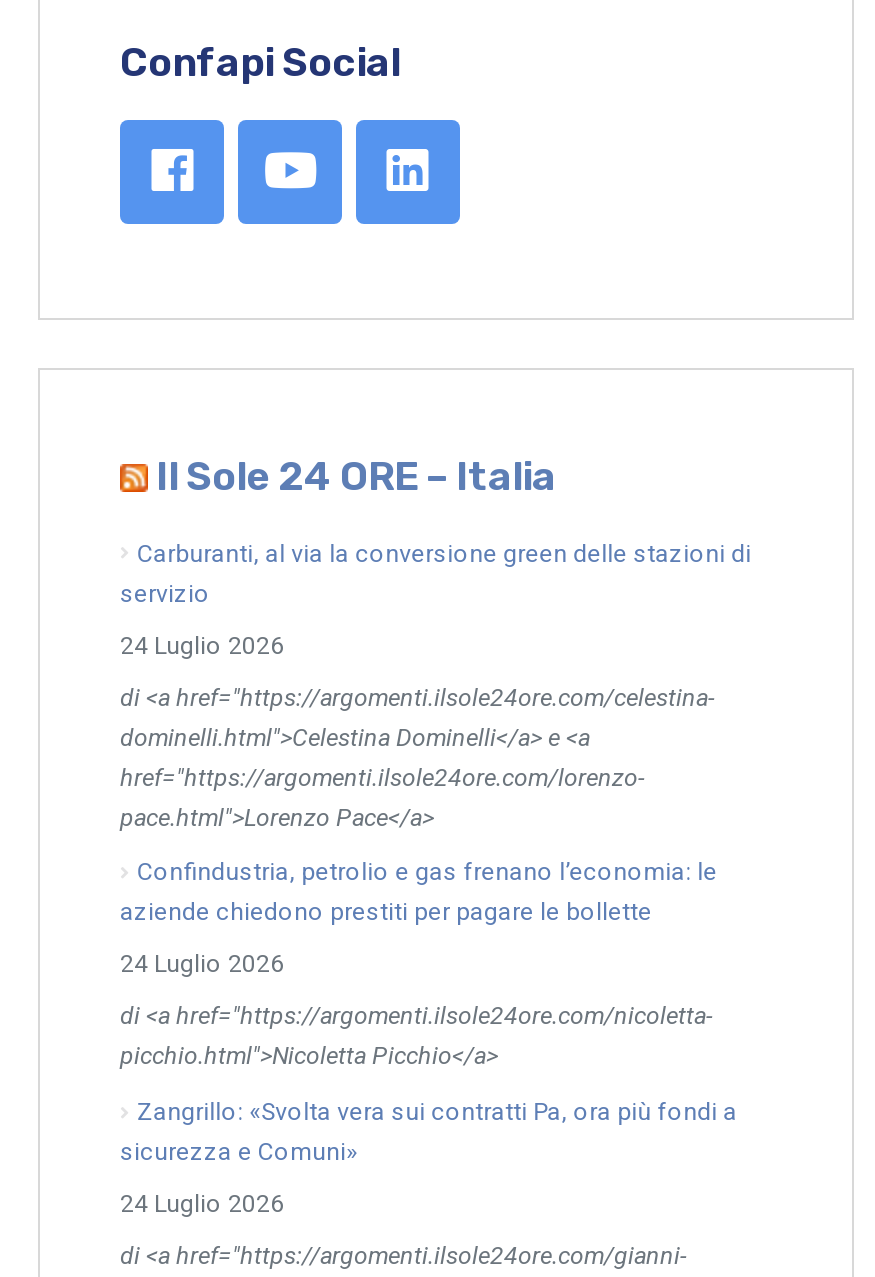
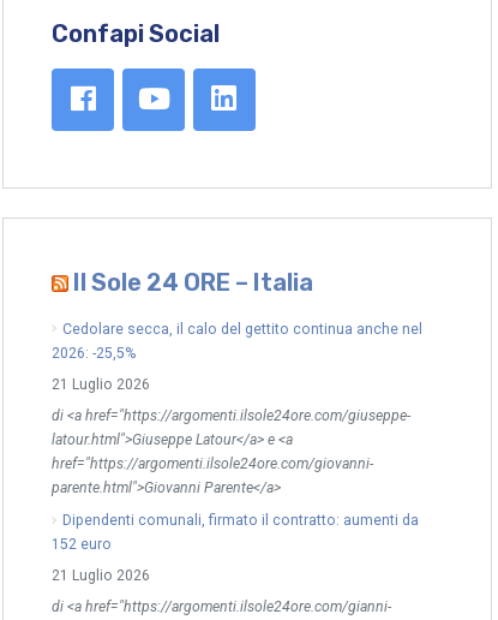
- Carburanti, al via la conversione green delle stazioni di
- servizio
- 24 Luglio 2026
- di <a href="https://argomenti.ilsole24ore.com/celestina-
- dominelli.html">Celestina Dominelli</a> e <a
- href="https://argomenti.ilsole24ore.com/lorenzo-
- pace.html">Lorenzo Pace</a>
- Confindustria, petrolio e gas frenano l’economia: le
- aziende chiedono prestiti per pagare le bollette
- 24 Luglio 2026
- di <a href="https://argomenti.ilsole24ore.com/nicoletta-
- picchio.html">Nicoletta Picchio</a>
- Zangrillo: «Svolta vera sui contratti Pa, ora più fondi a
- sicurezza e Comuni»
- 24 Luglio 2026
+ Cedolare secca, il calo del gettito continua anche nel
+ 2026: -25,5%
+ 21 Luglio 2026
+ di <a href="https://argomenti.ilsole24ore.com/giuseppe-
+ latour.html">Giuseppe Latour</a> e <a
+ href="https://argomenti.ilsole24ore.com/giovanni-
+ parente.html">Giovanni Parente</a>
+ Dipendenti comunali, firmato il contratto: aumenti da
+ 152 euro
+ 21 Luglio 2026
